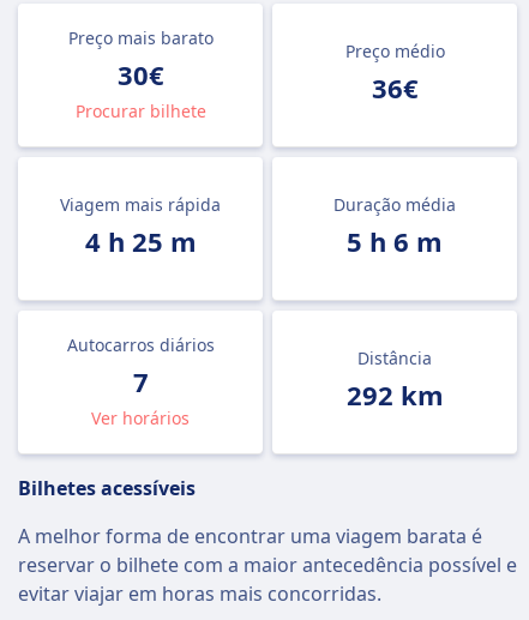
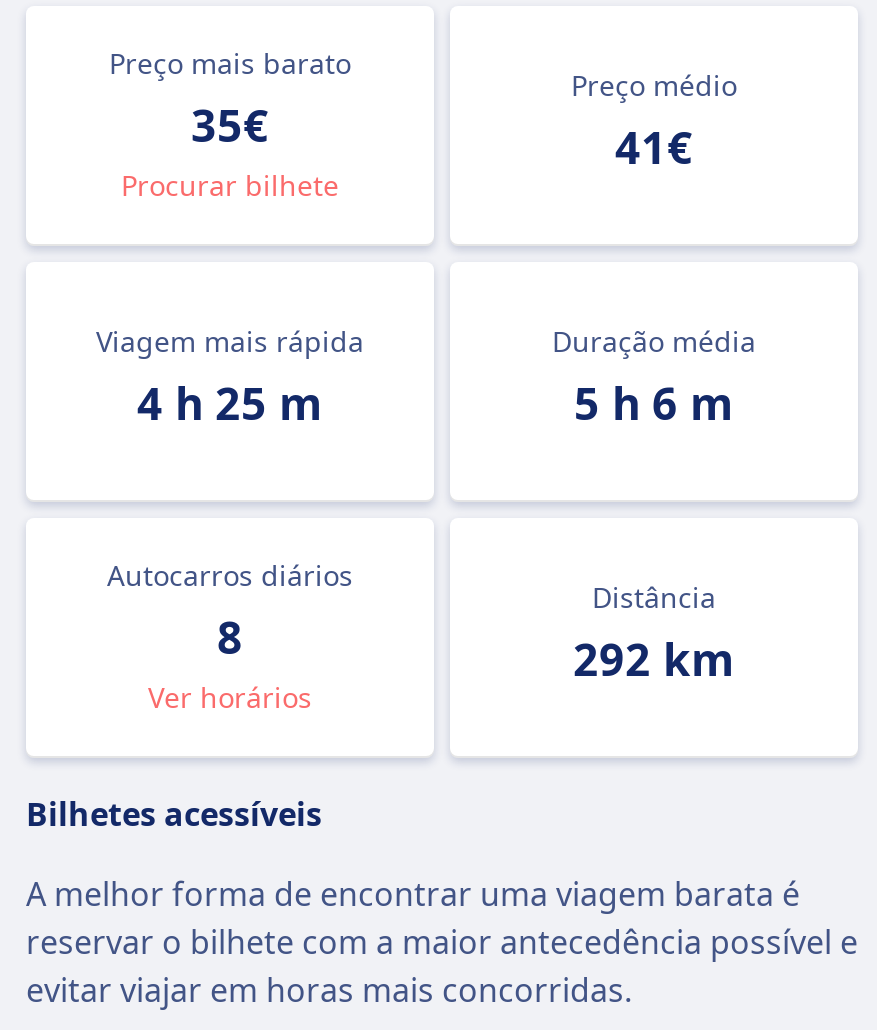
- 30€
+ 35€

- 36€
+ 41€

- 7
+ 8
